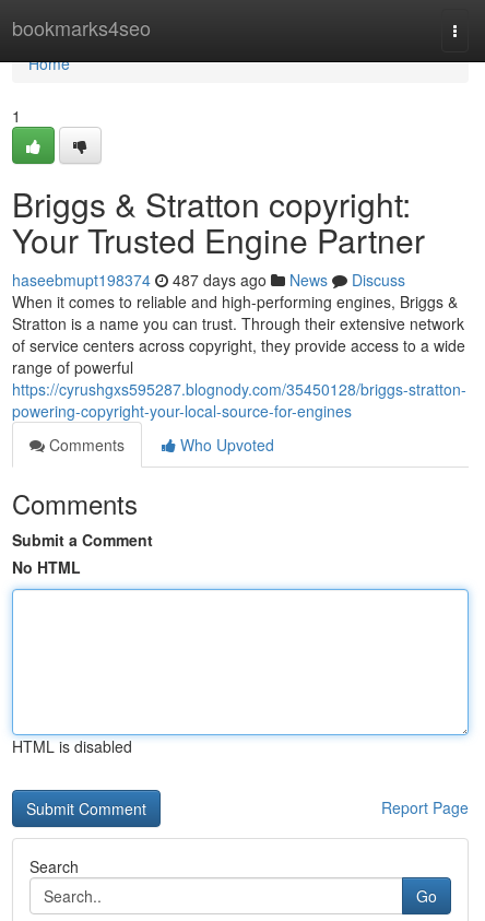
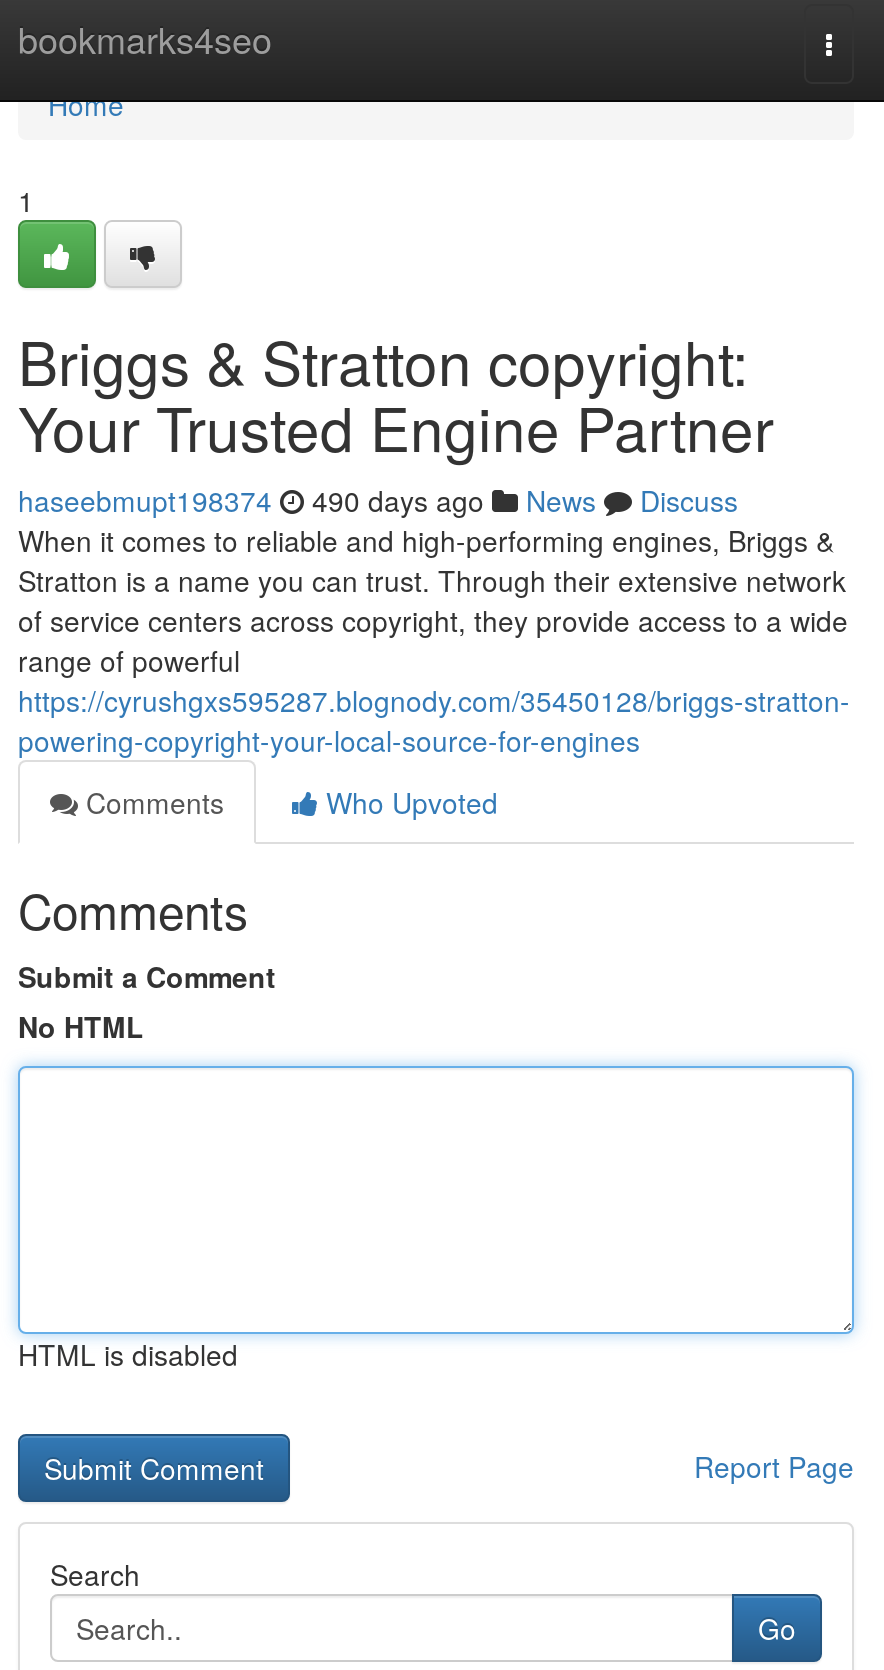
- haseebmupt198374 487 days ago News Discuss
+ haseebmupt198374 490 days ago News Discuss
